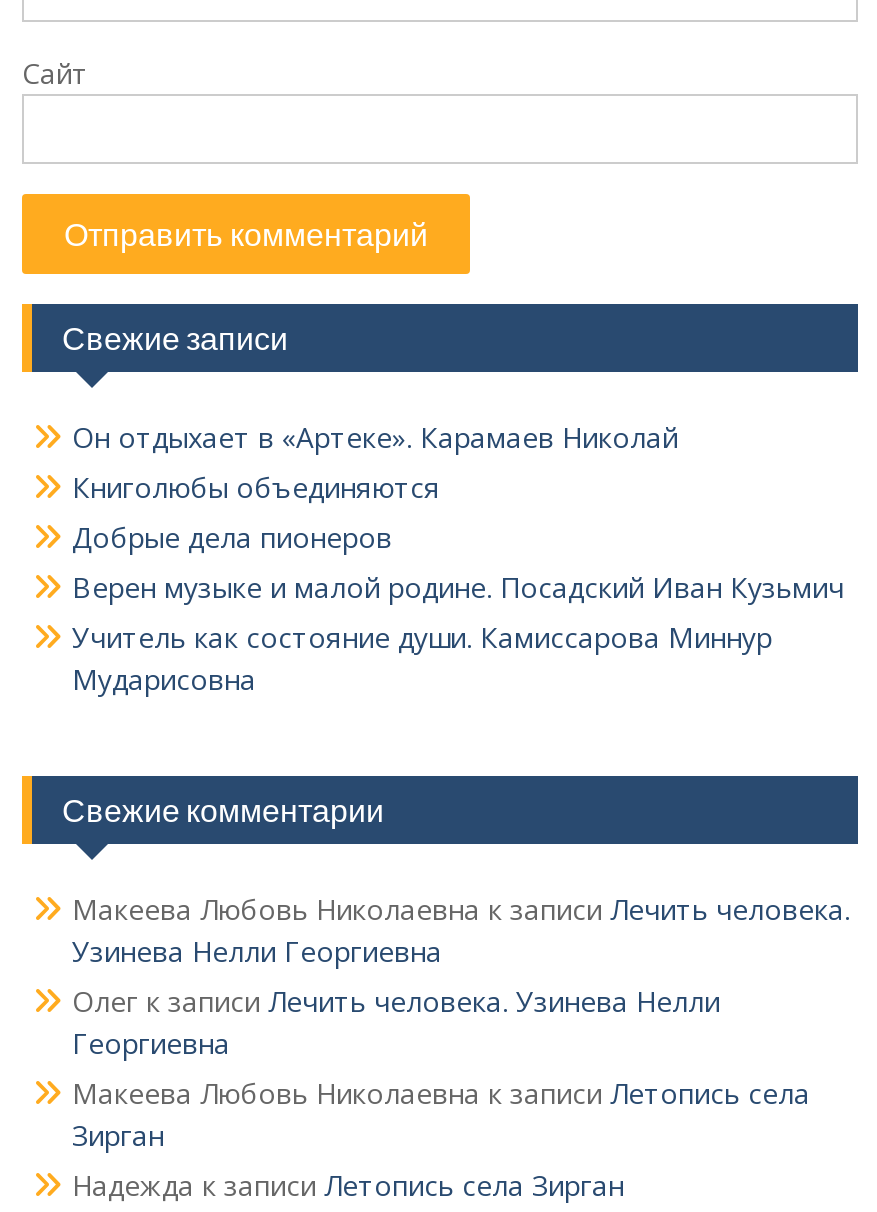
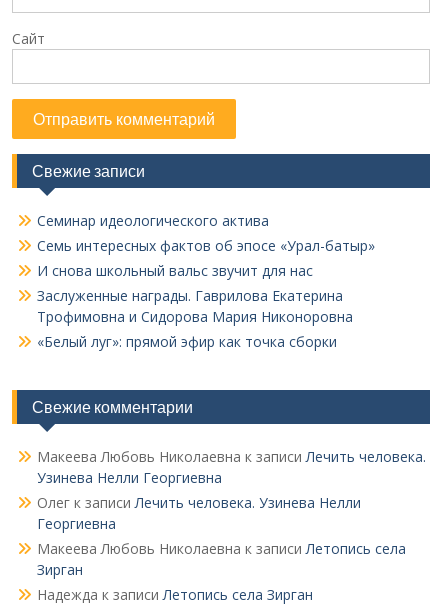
- Он отдыхает в «Артеке». Карамаев Николай
- Книголюбы объединяются
- Добрые дела пионеров
- Верен музыке и малой родине. Посадский Иван Кузьмич
- Учитель как состояние души. Камиссарова Миннур
- Мударисовна
+ Семинар идеологического актива
+ Семь интересных фактов об эпосе «Урал-батыр»
+ И снова школьный вальс звучит для нас
+ Заслуженные награды. Гаврилова Екатерина
+ Трофимовна и Сидорова Мария Никоноровна
+ «Белый луг»: прямой эфир как точка сборки
